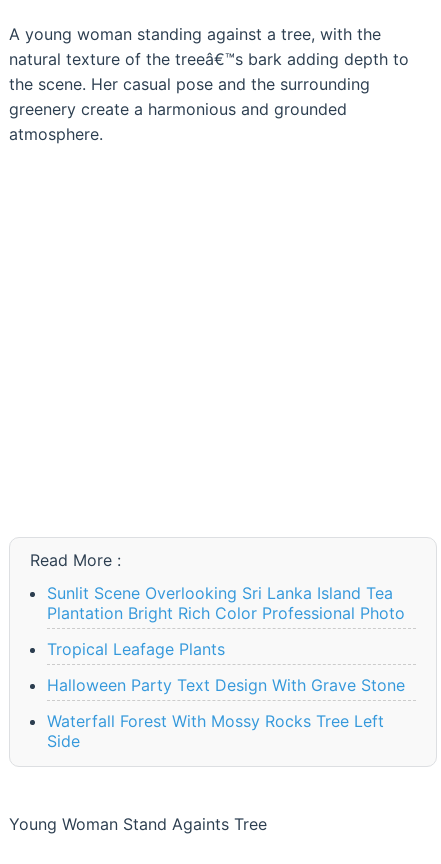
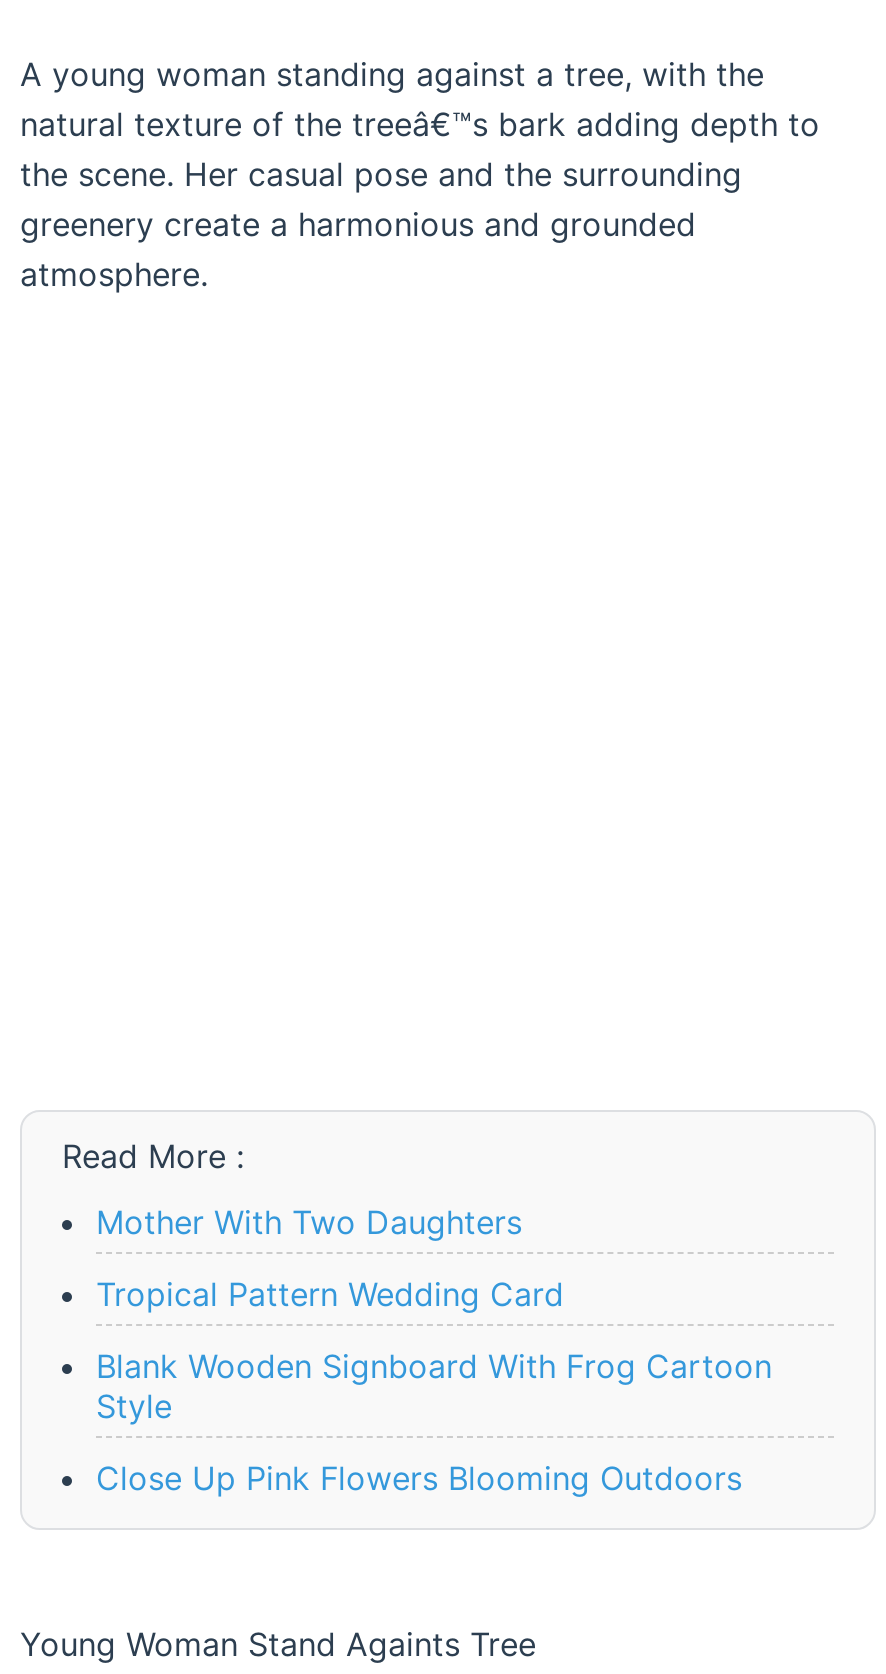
- Sunlit Scene Overlooking Sri Lanka Island Tea
- Plantation Bright Rich Color Professional Photo
+ Mother With Two Daughters

- Tropical Leafage Plants
+ Tropical Pattern Wedding Card

- Halloween Party Text Design With Grave Stone
+ Blank Wooden Signboard With Frog Cartoon
+ Style

- Waterfall Forest With Mossy Rocks Tree Left
- Side
+ Close Up Pink Flowers Blooming Outdoors
